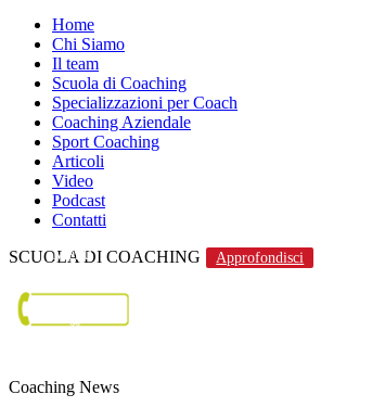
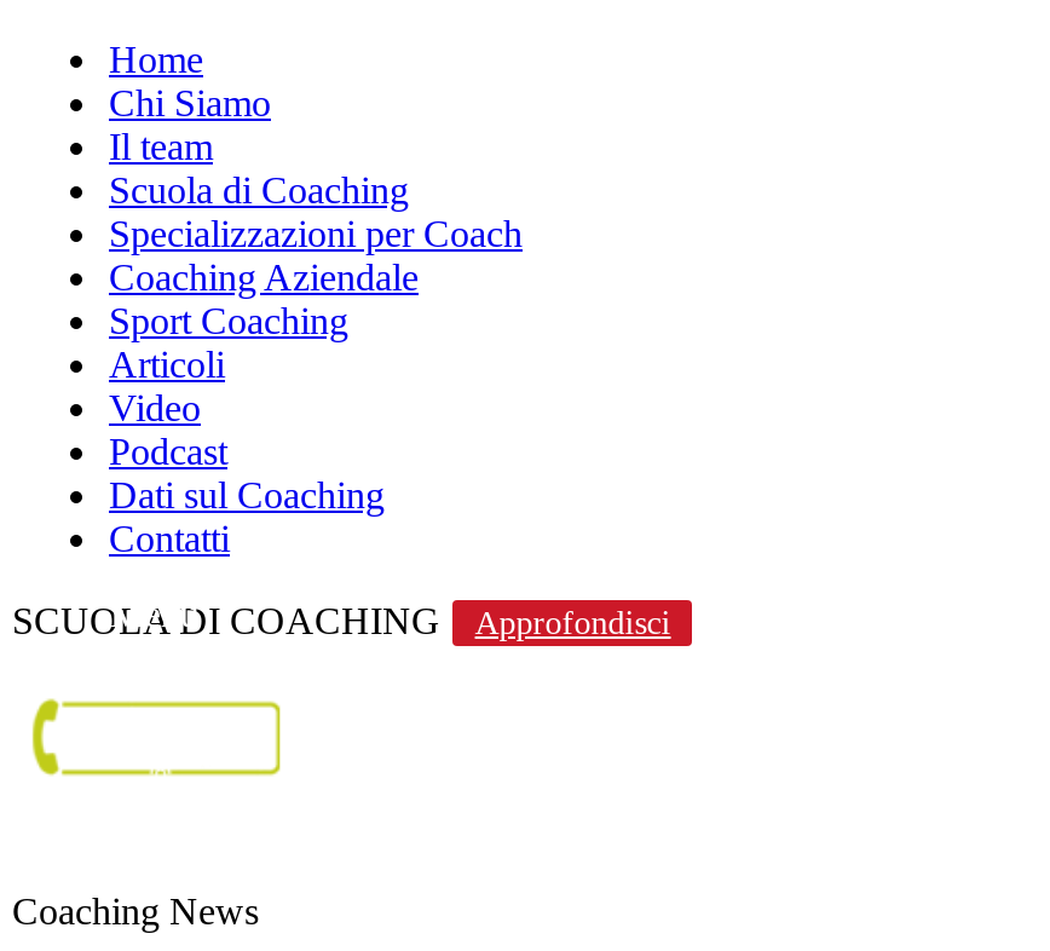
+ Dati sul Coaching
